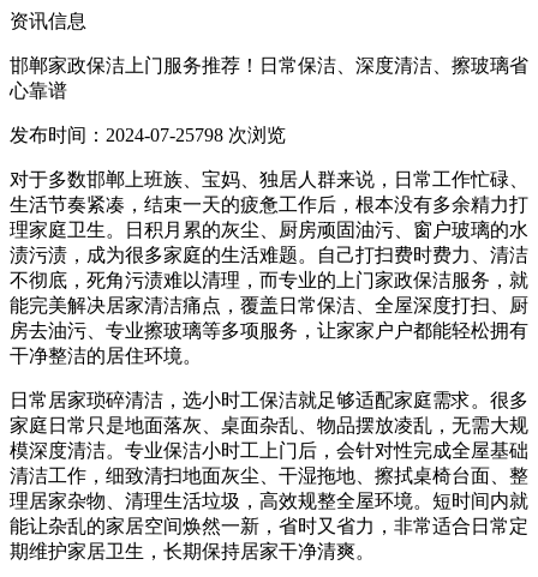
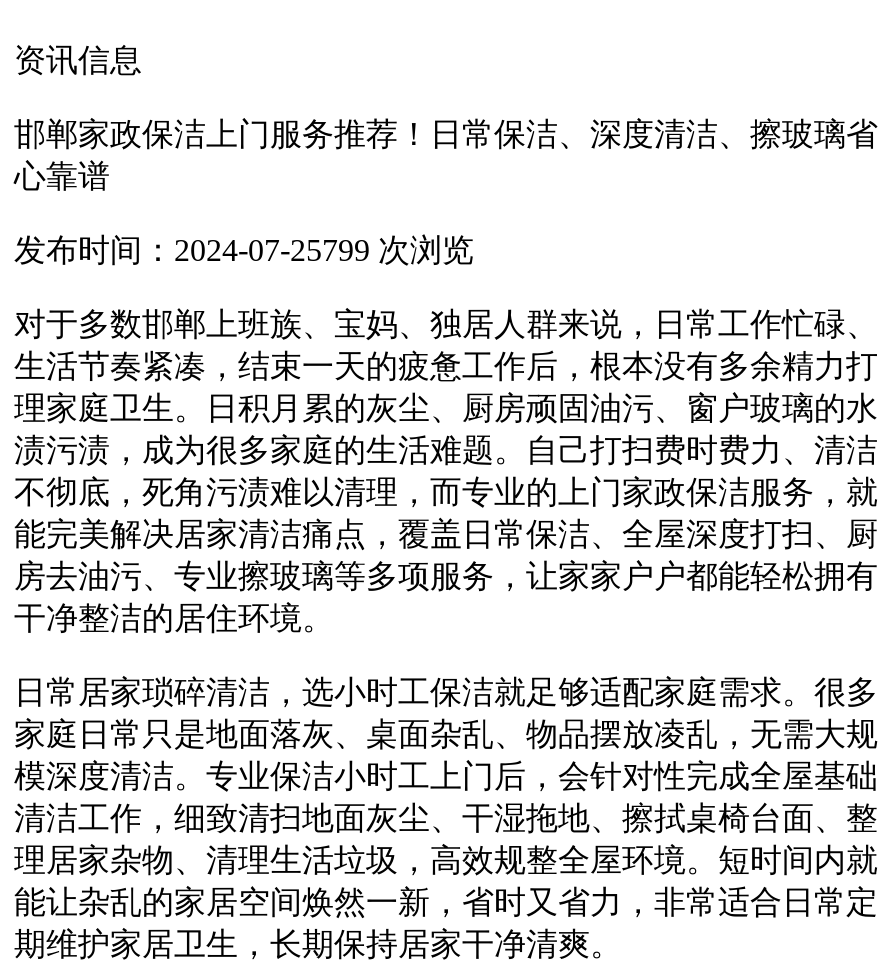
- 发布时间：2024-07-25798 次浏览
+ 发布时间：2024-07-25799 次浏览
